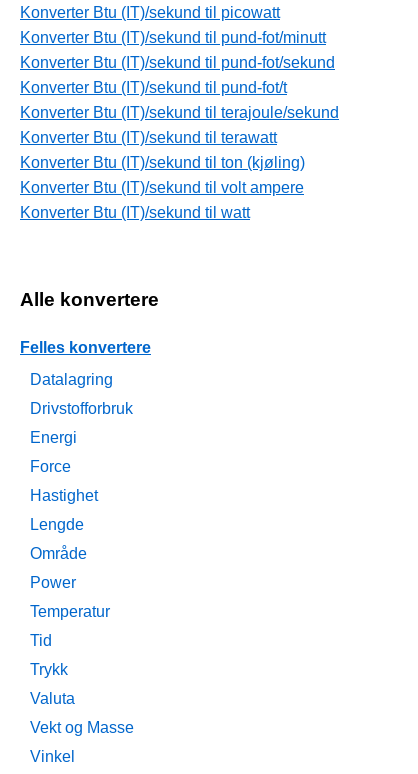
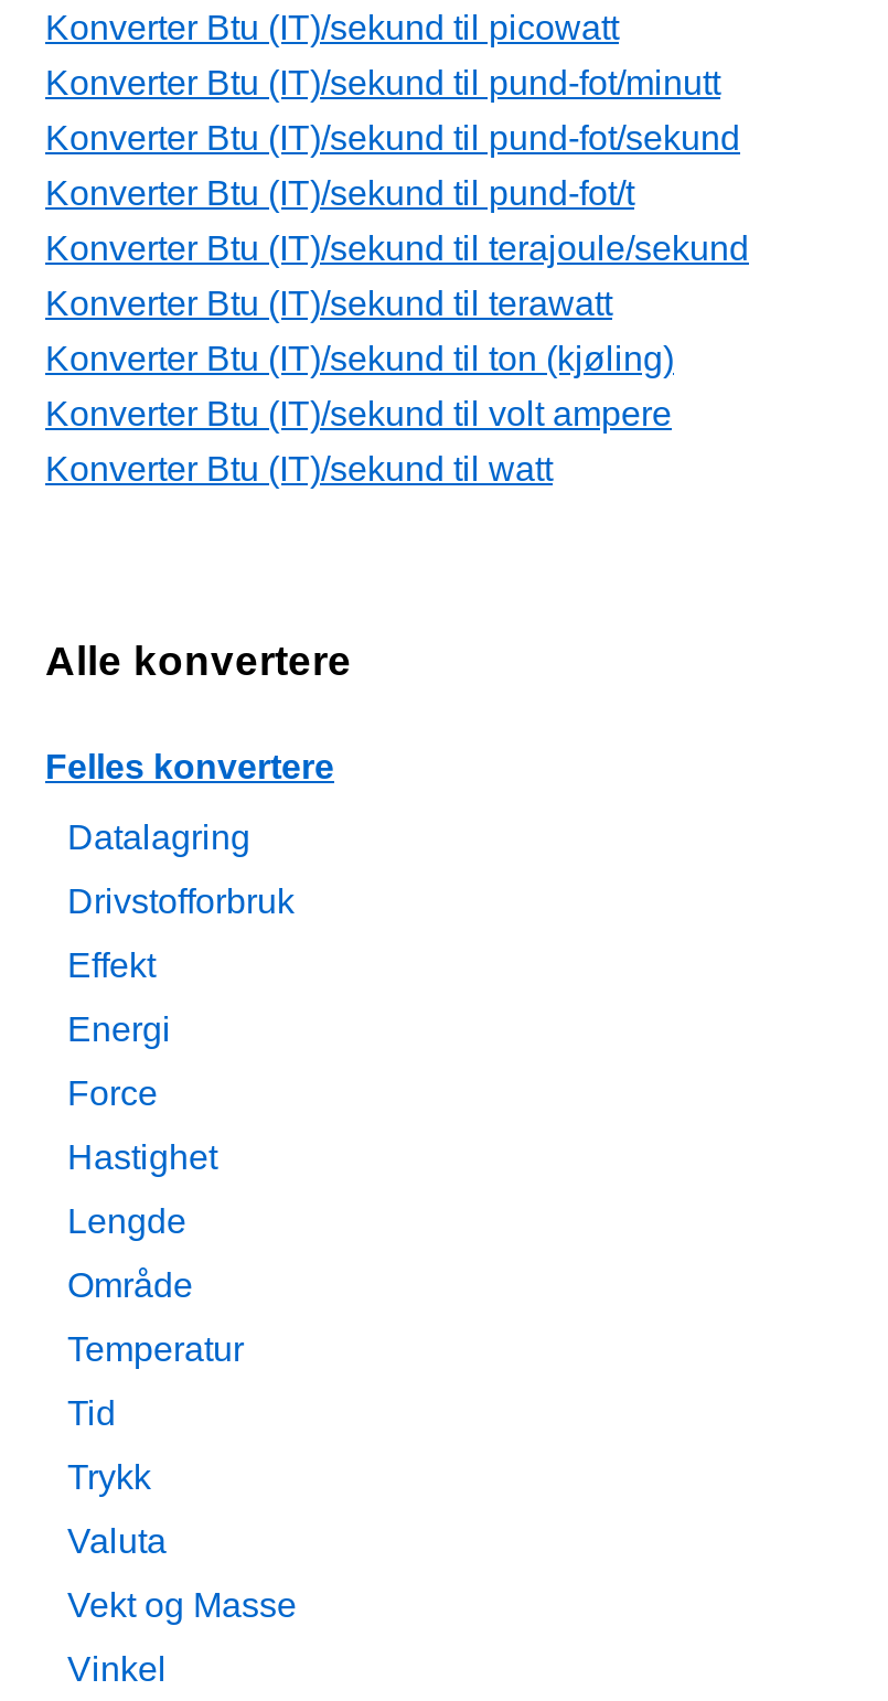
+ Effekt

moved down: Energi | Force | Hastighet | Lengde | Område

- Power
